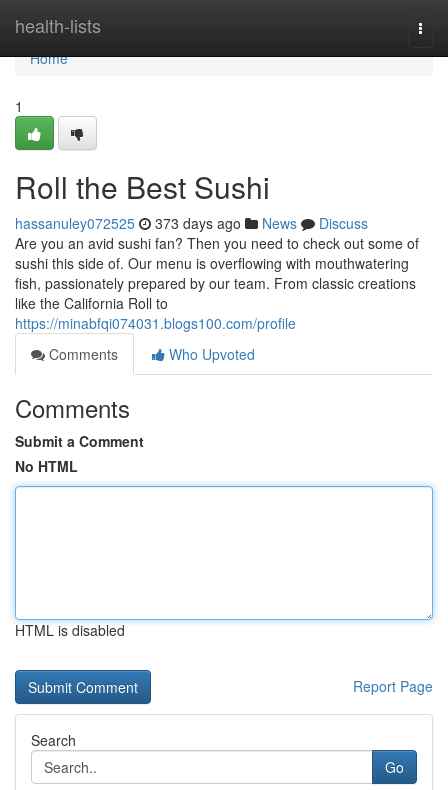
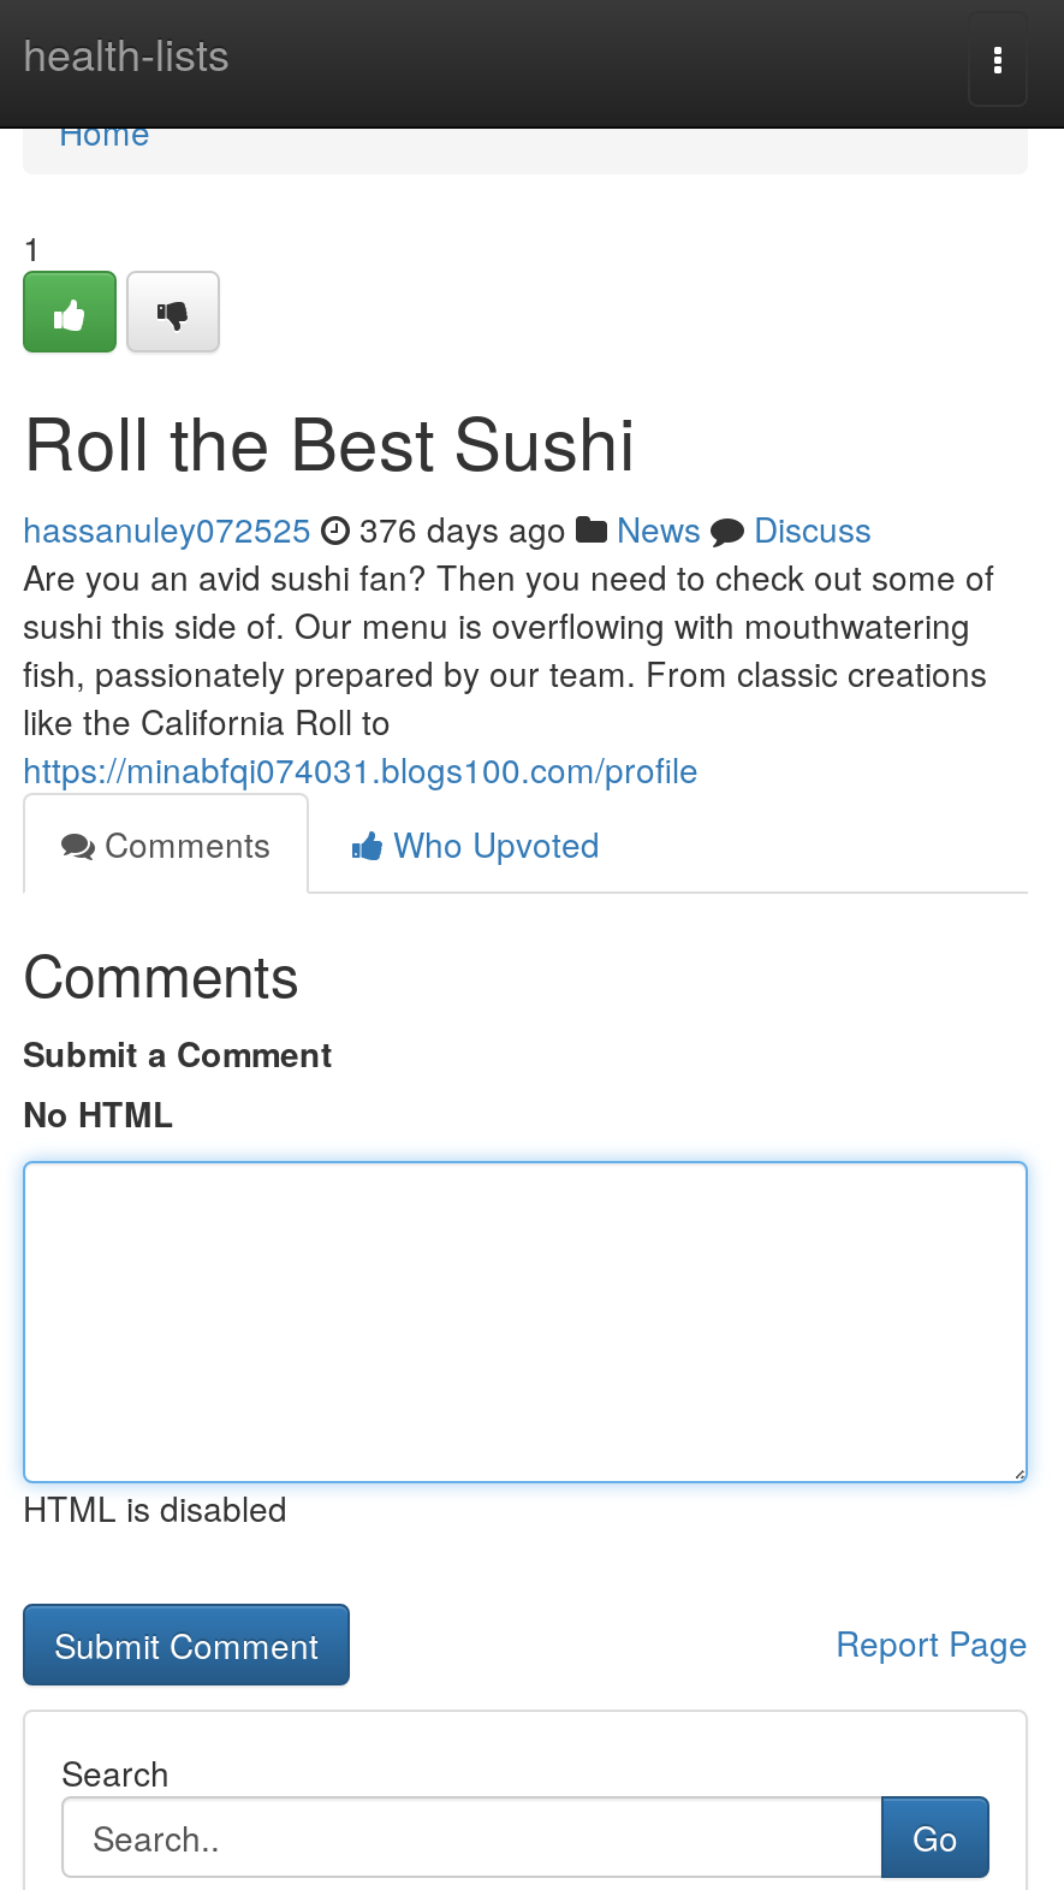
- hassanuley072525 373 days ago News Discuss
+ hassanuley072525 376 days ago News Discuss
